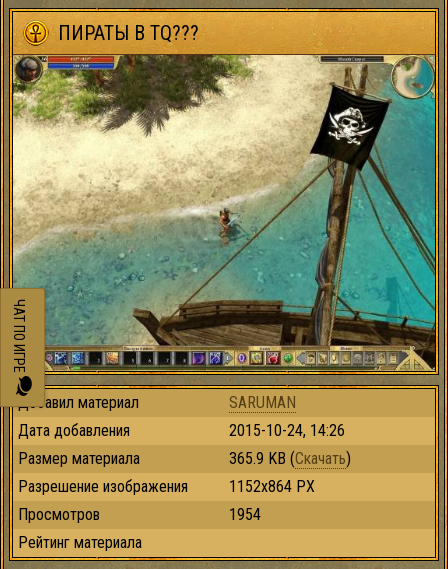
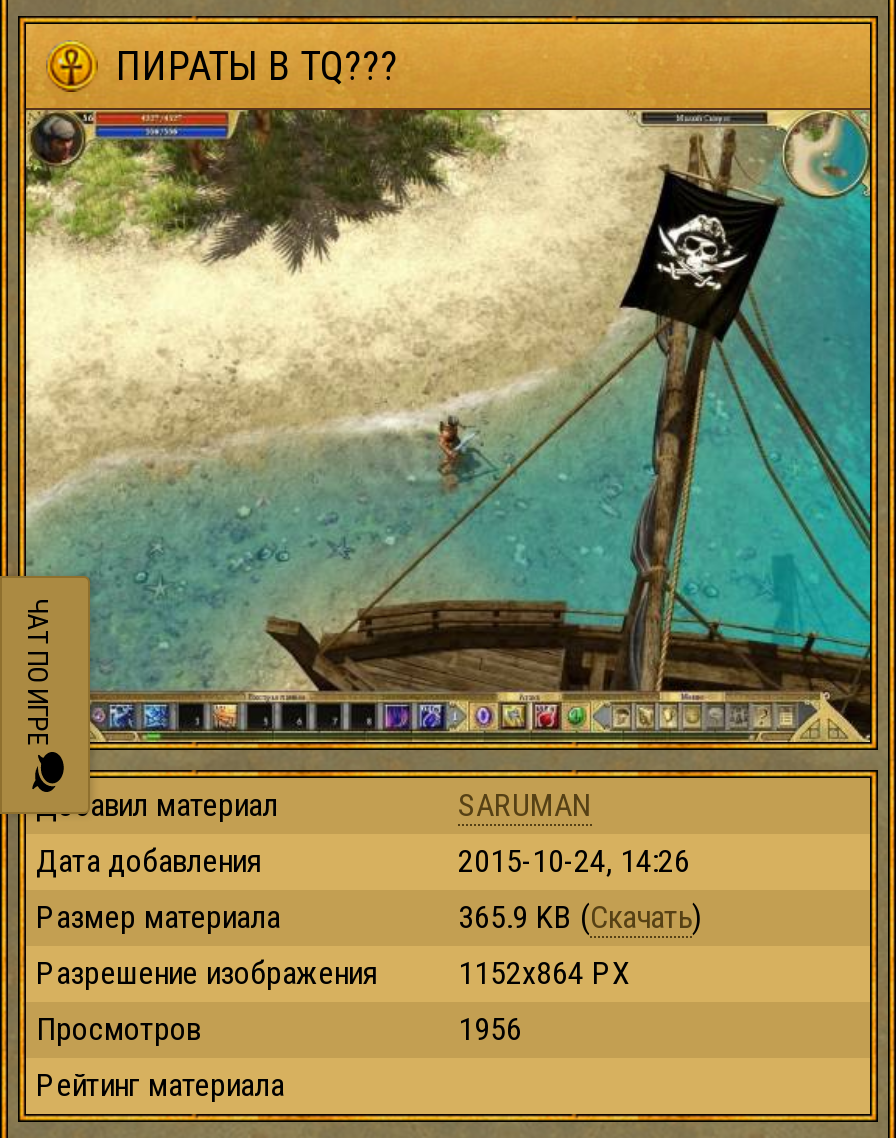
- 1954
+ 1956
